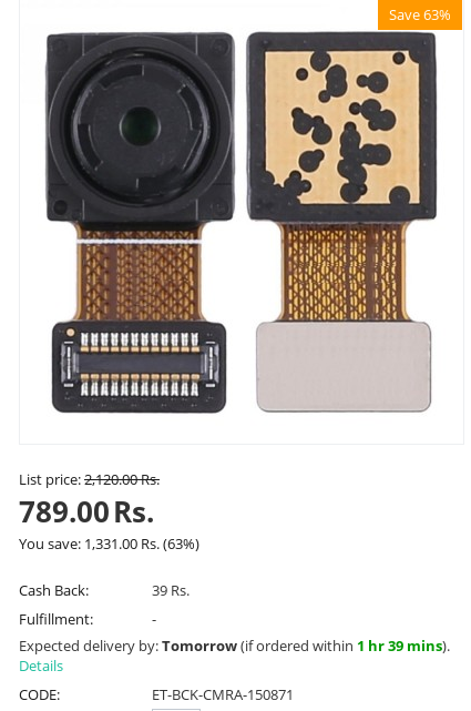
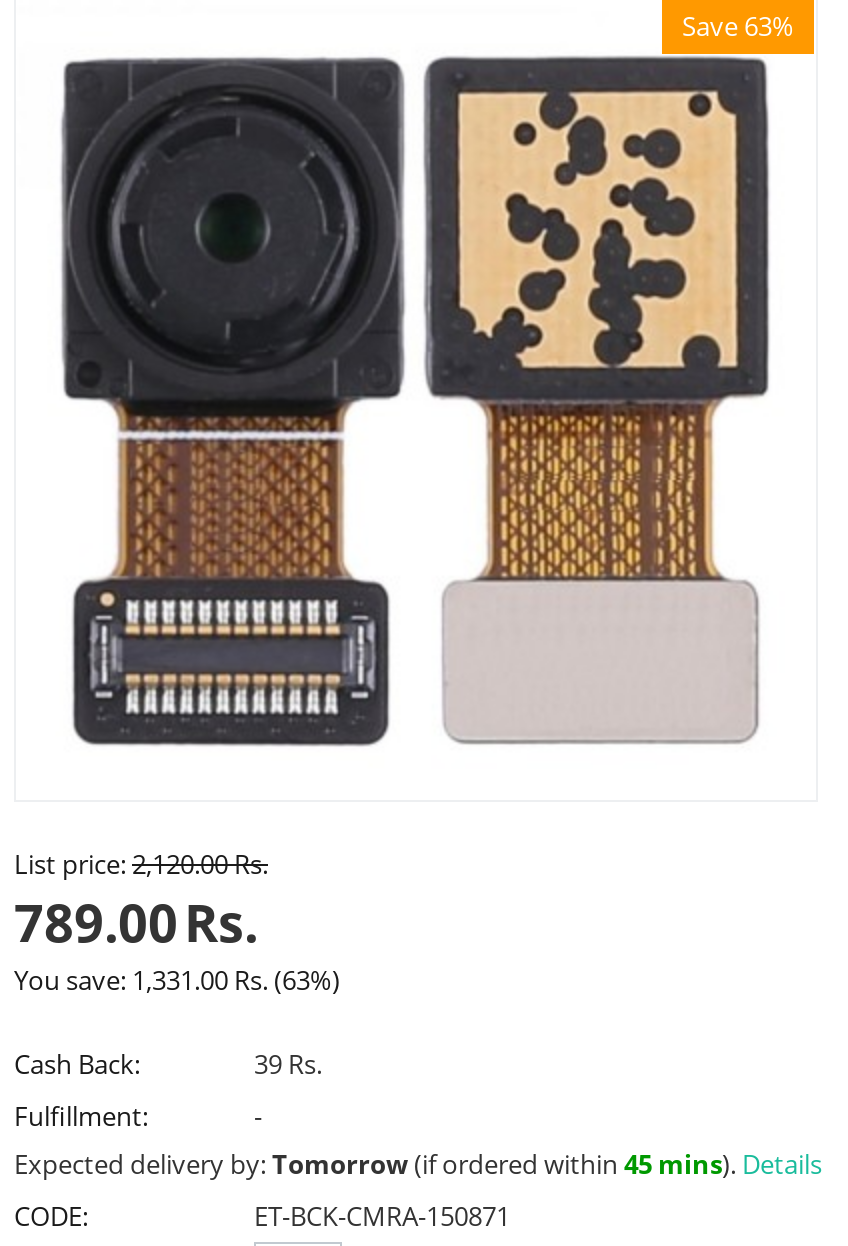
- Expected delivery by: Tomorrow(if ordered within 1 hr 39 mins).
- Details
+ Expected delivery by: Tomorrow (if ordered within 45 mins). Details
